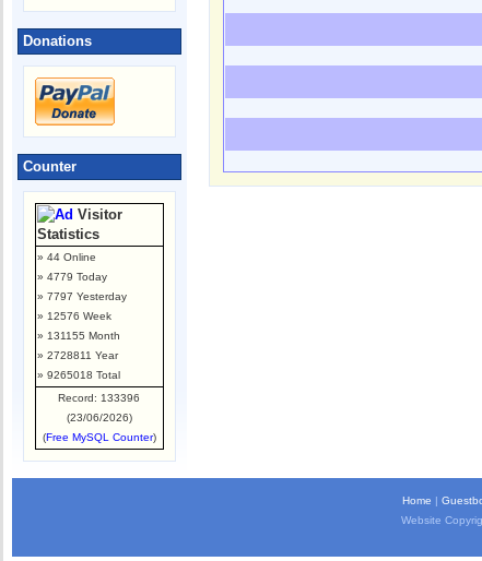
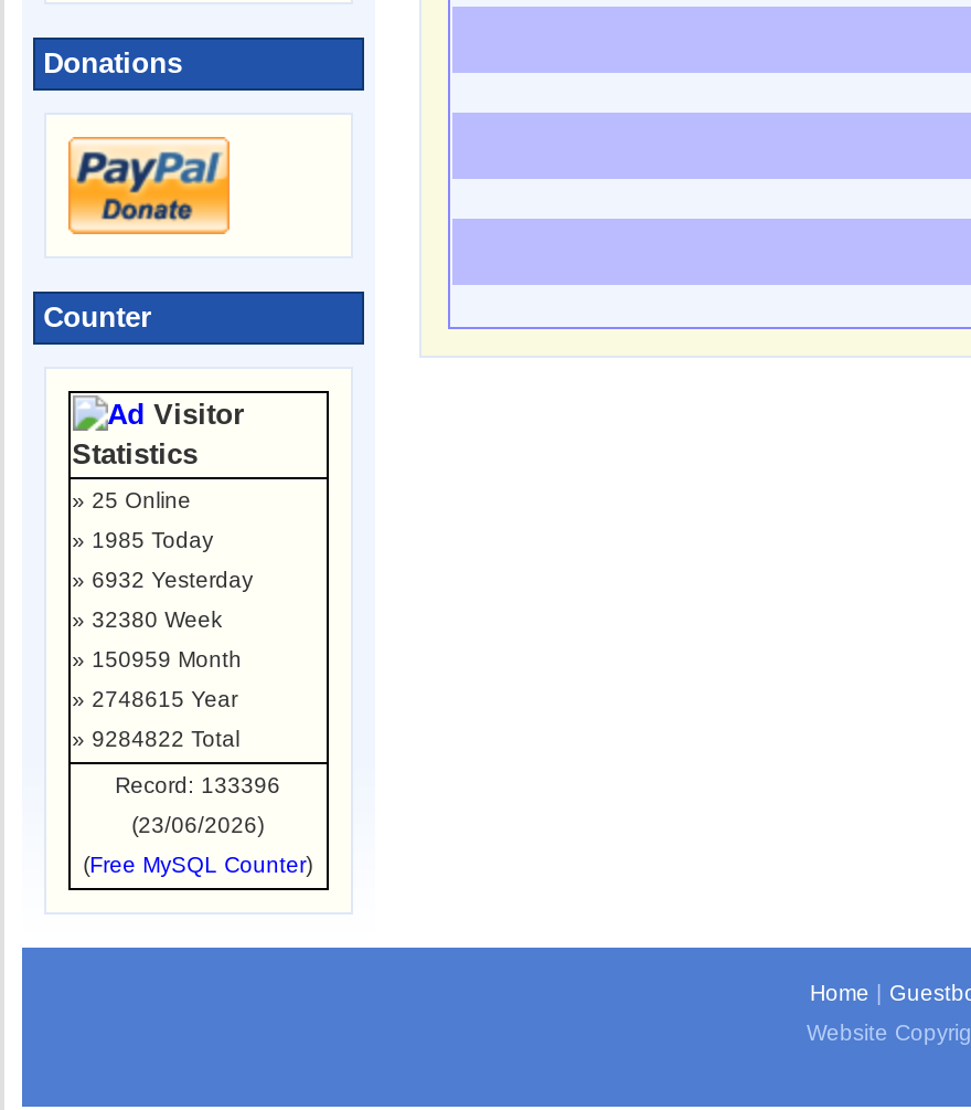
- » 44 Online
+ » 25 Online

- » 4779 Today
+ » 1985 Today

- » 7797 Yesterday
+ » 6932 Yesterday

- » 12576 Week
+ » 32380 Week

- » 131155 Month
+ » 150959 Month

- » 2728811 Year
+ » 2748615 Year

- » 9265018 Total
+ » 9284822 Total
